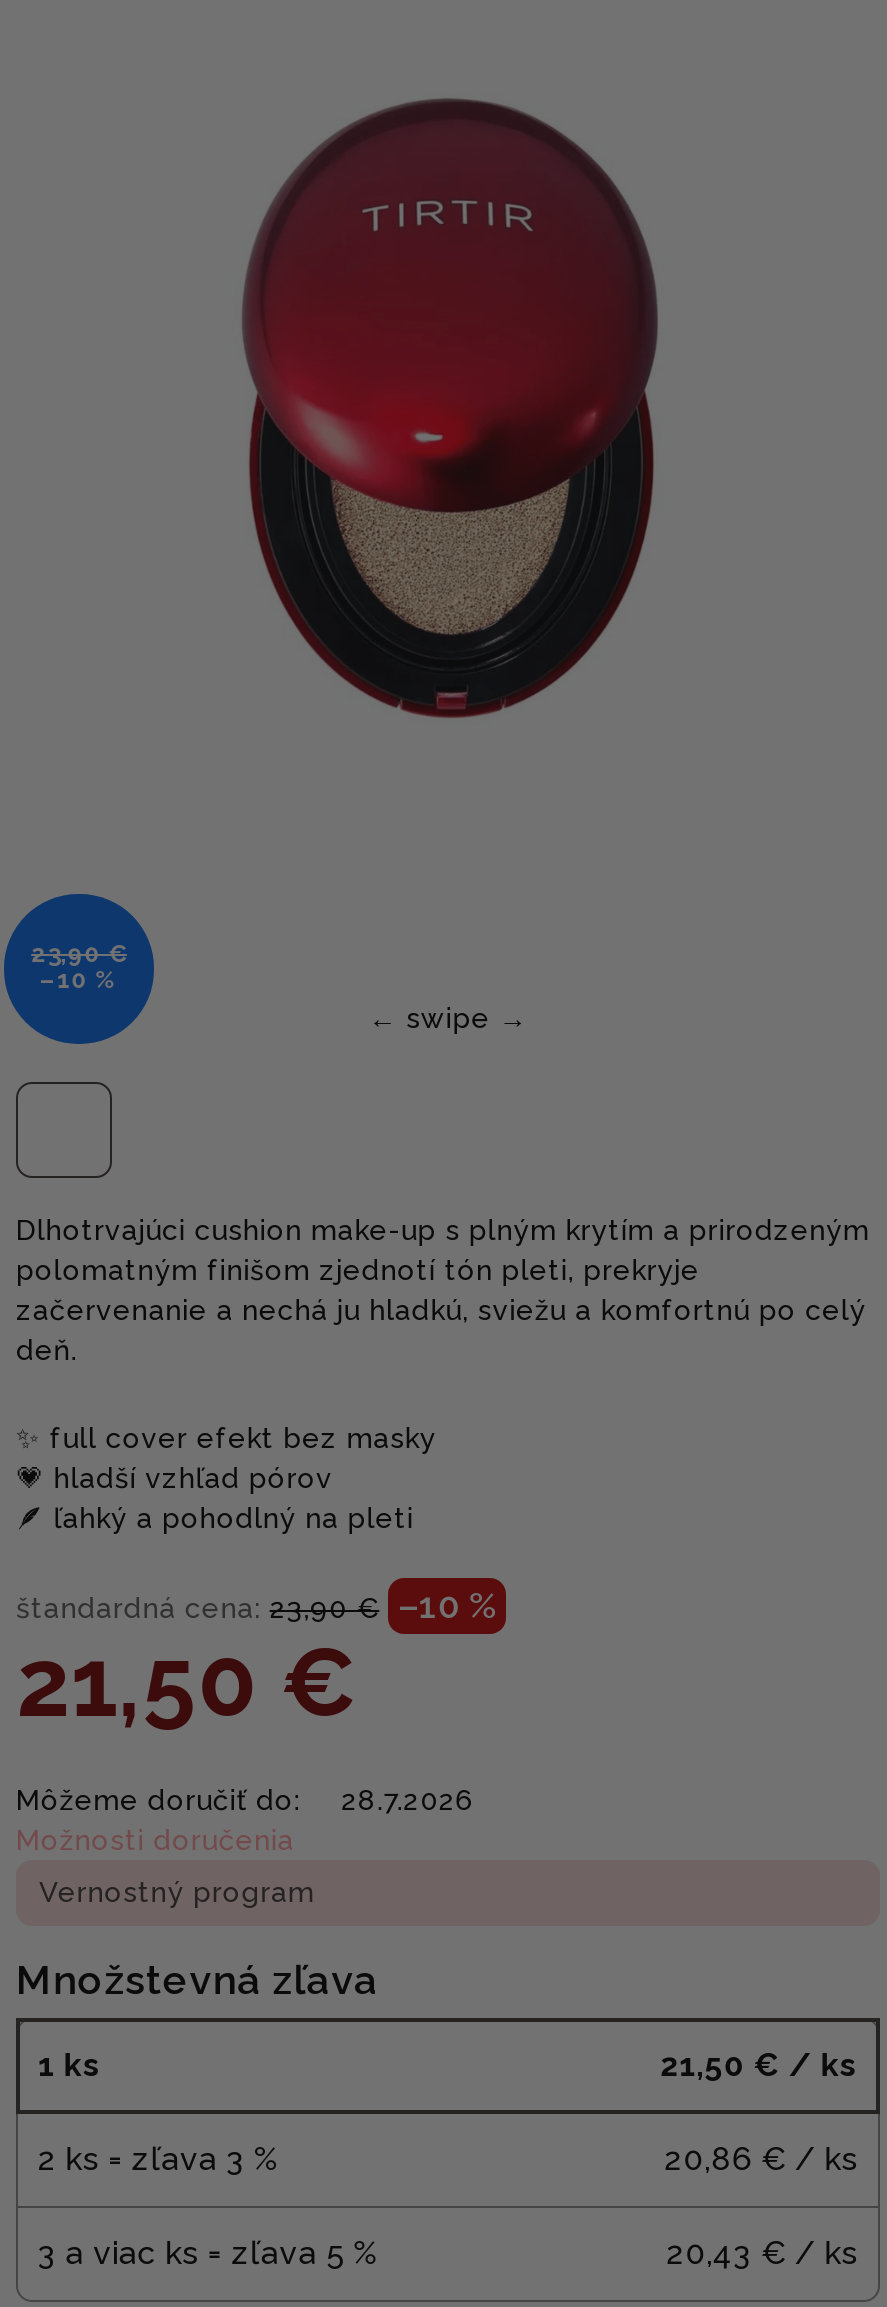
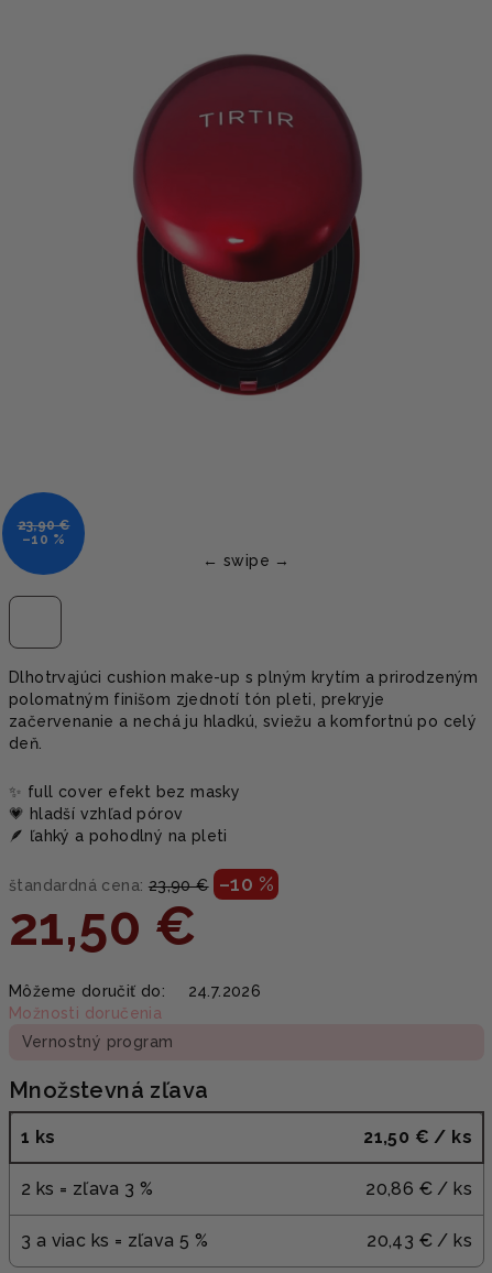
- Môžeme doručiť do: 28.7.2026
+ Môžeme doručiť do: 24.7.2026
